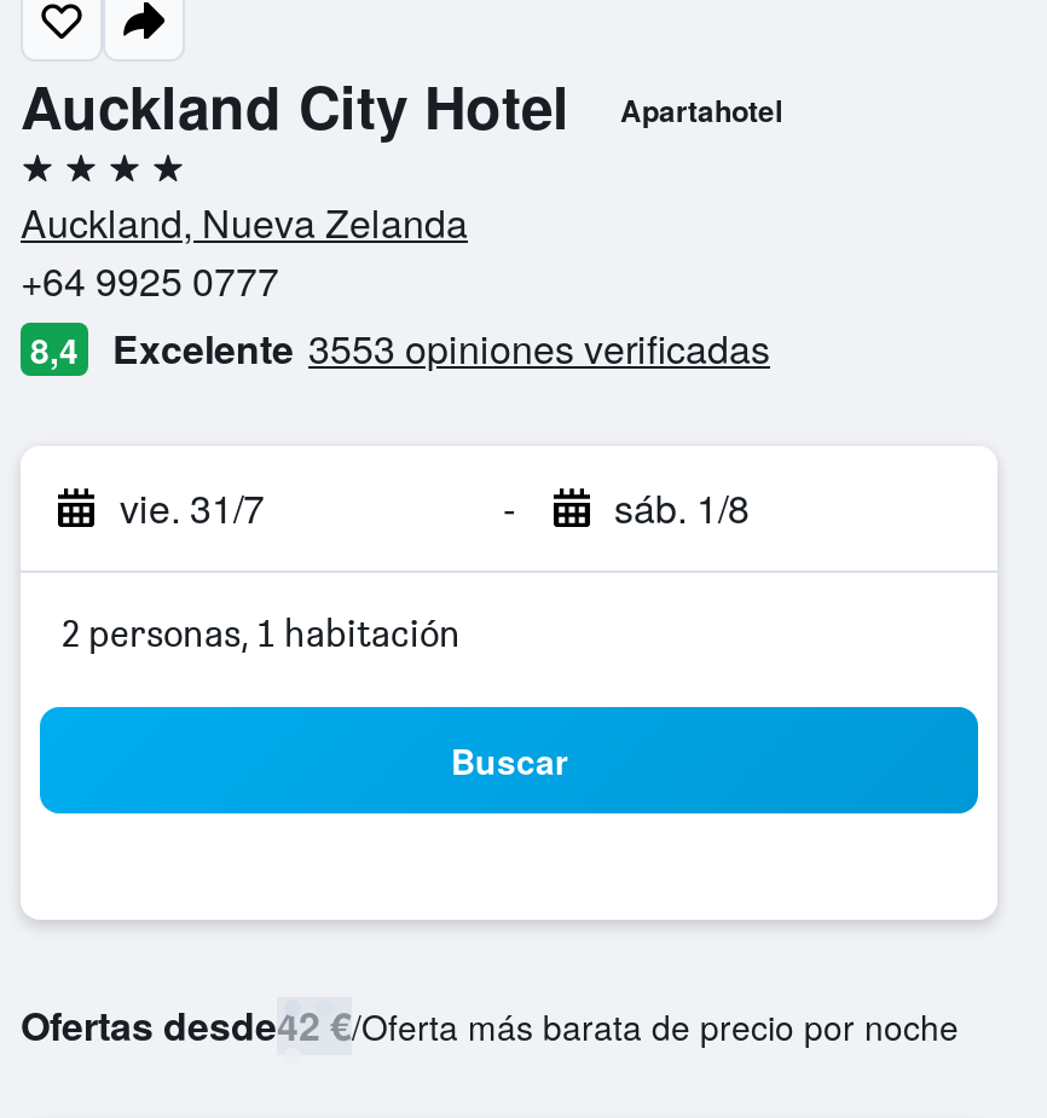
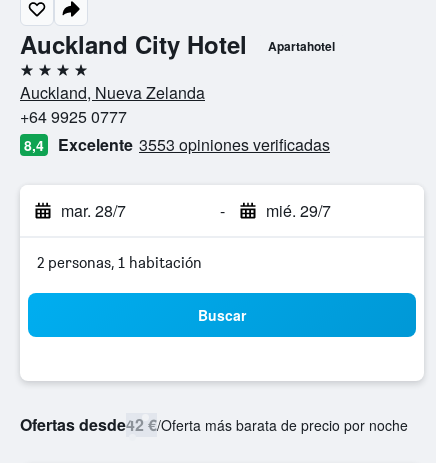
- vie. 31/7
+ mar. 28/7

- sáb. 1/8
+ mié. 29/7
